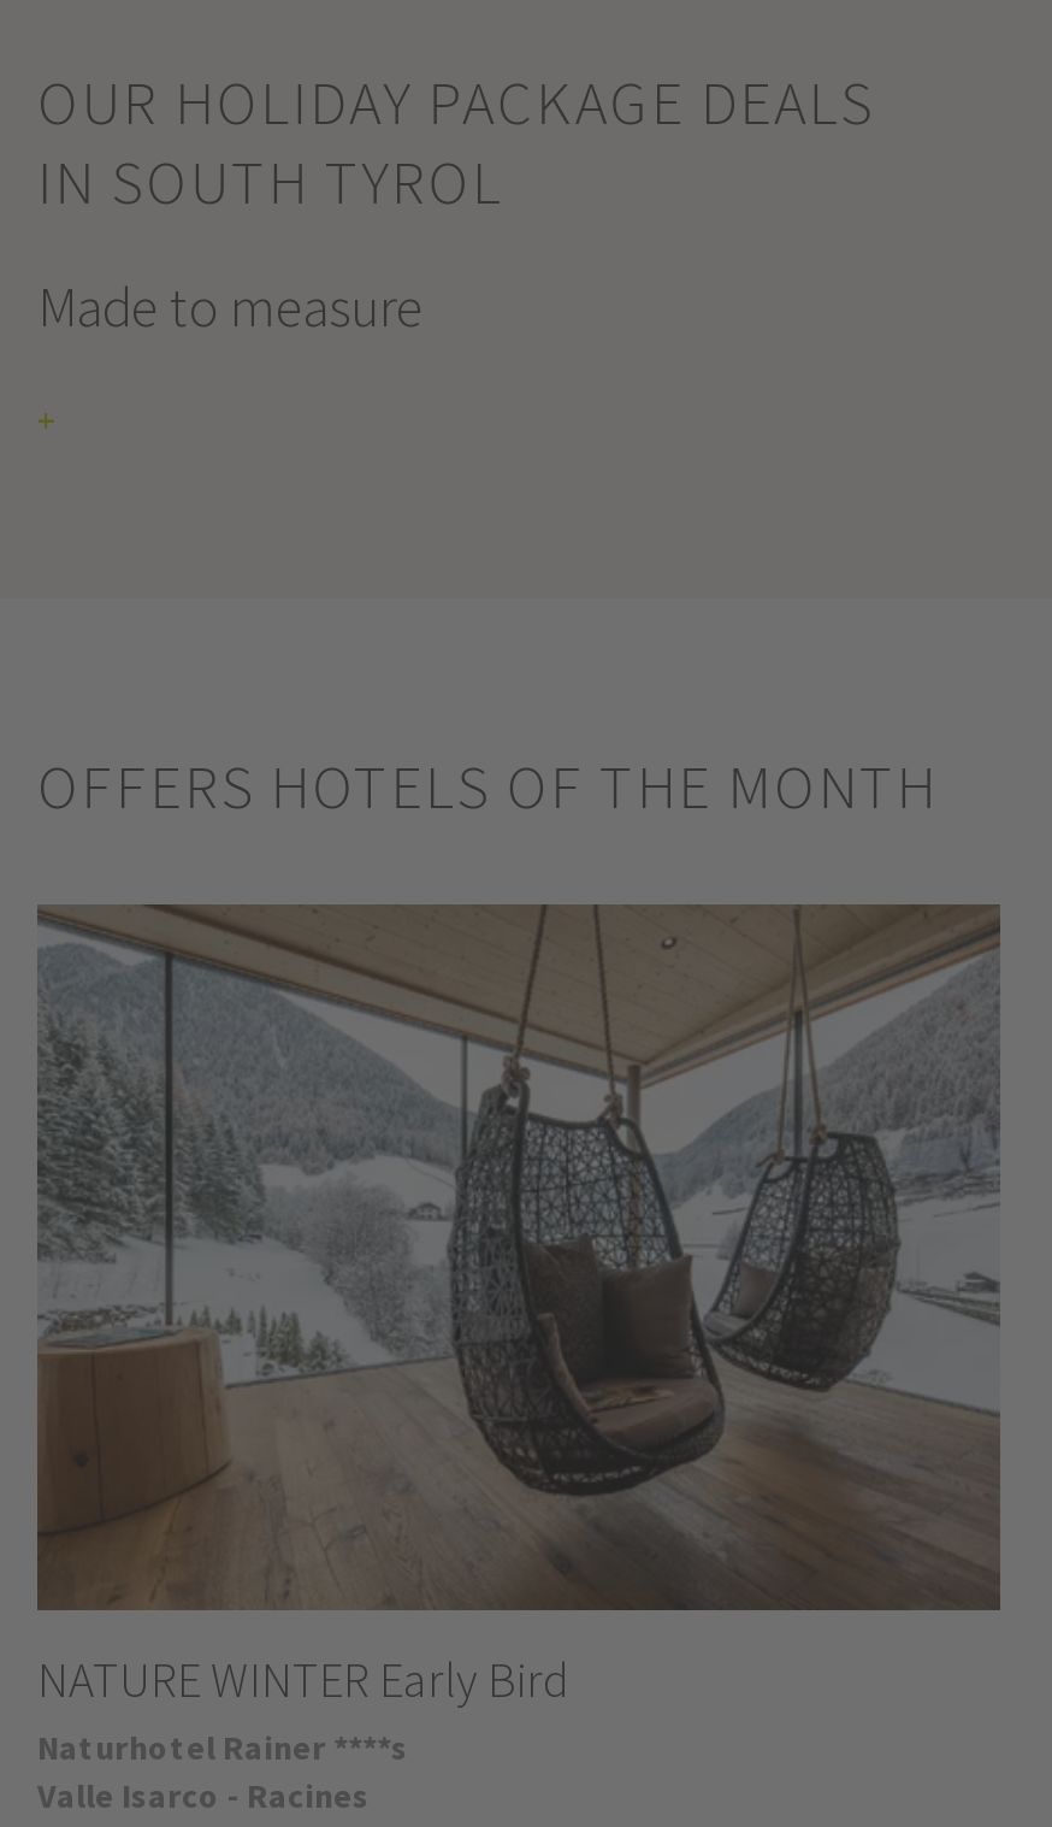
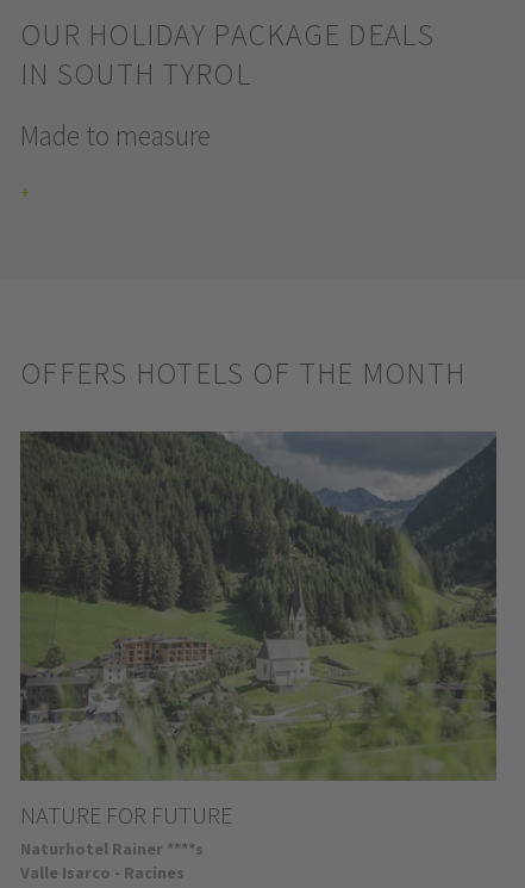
- [image]
- NATURE WINTER Early Bird
+ [image]
+ NATURE FOR FUTURE
